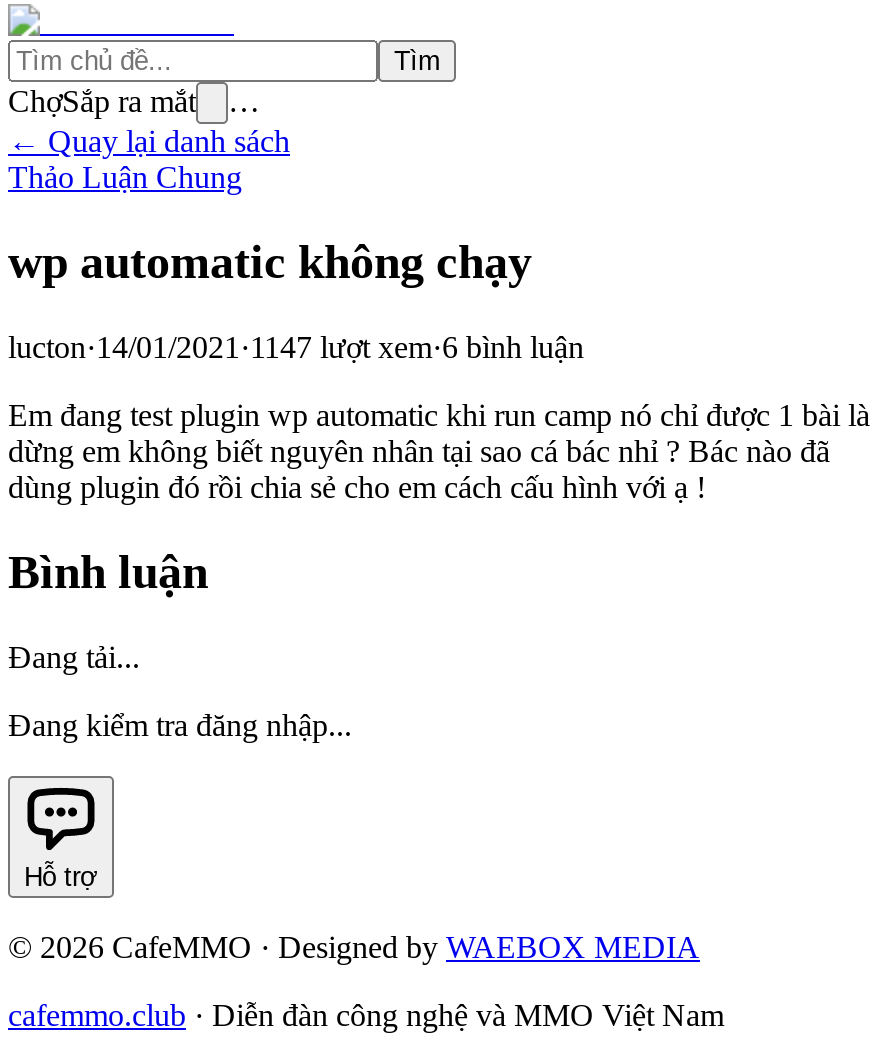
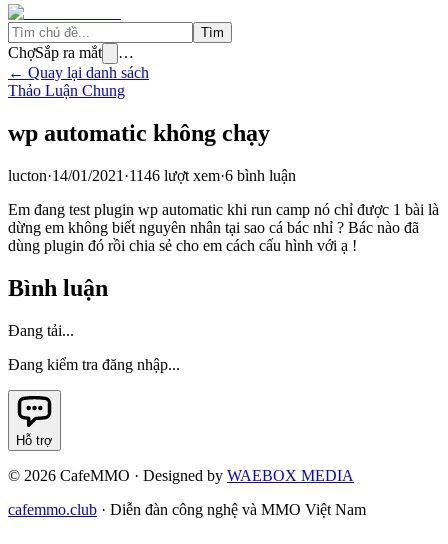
- lucton · 14/01/2021 · 1147 lượt xem·6 bình luận
+ lucton · 14/01/2021 · 1146 lượt xem·6 bình luận
